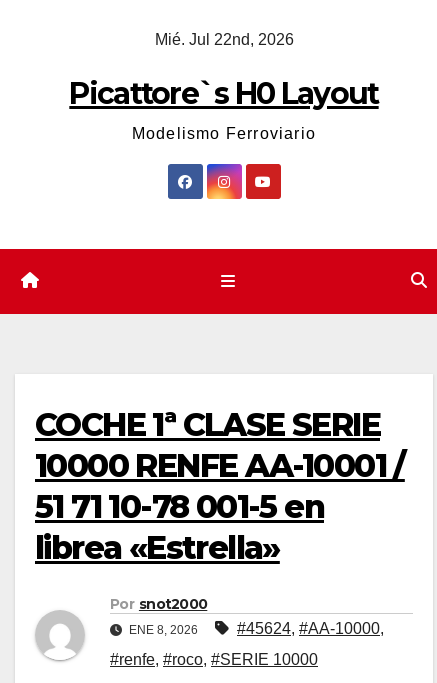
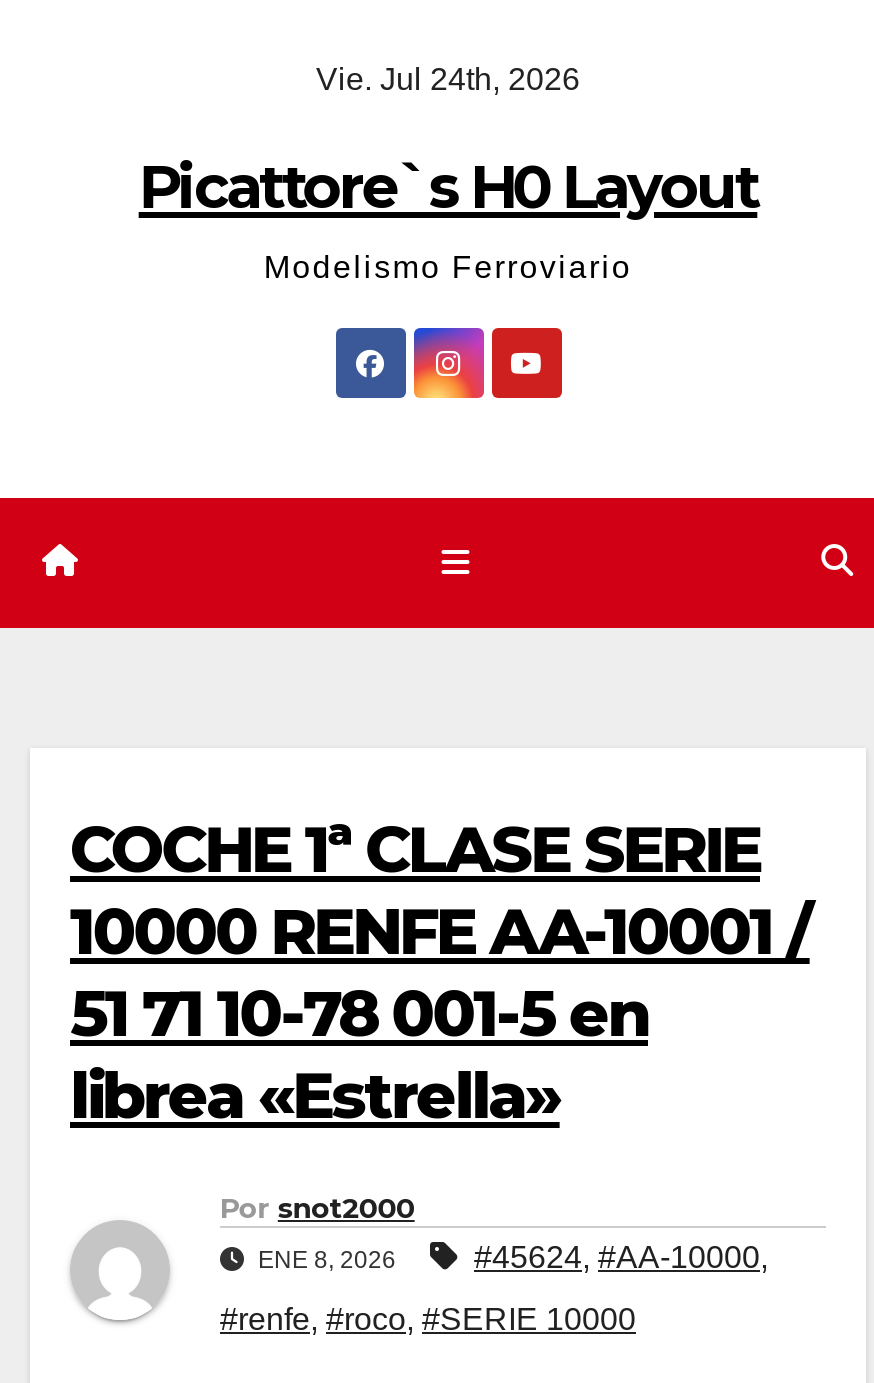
- Mié. Jul 22nd, 2026
+ Vie. Jul 24th, 2026
